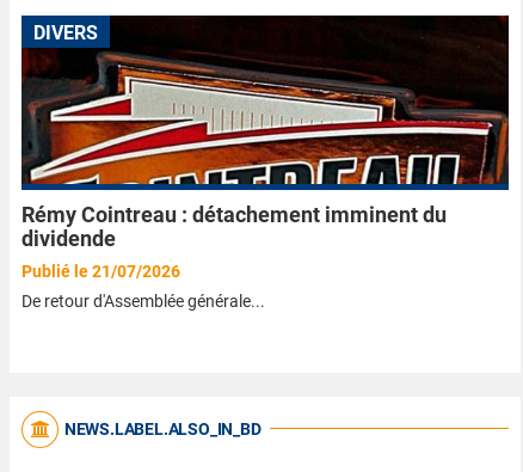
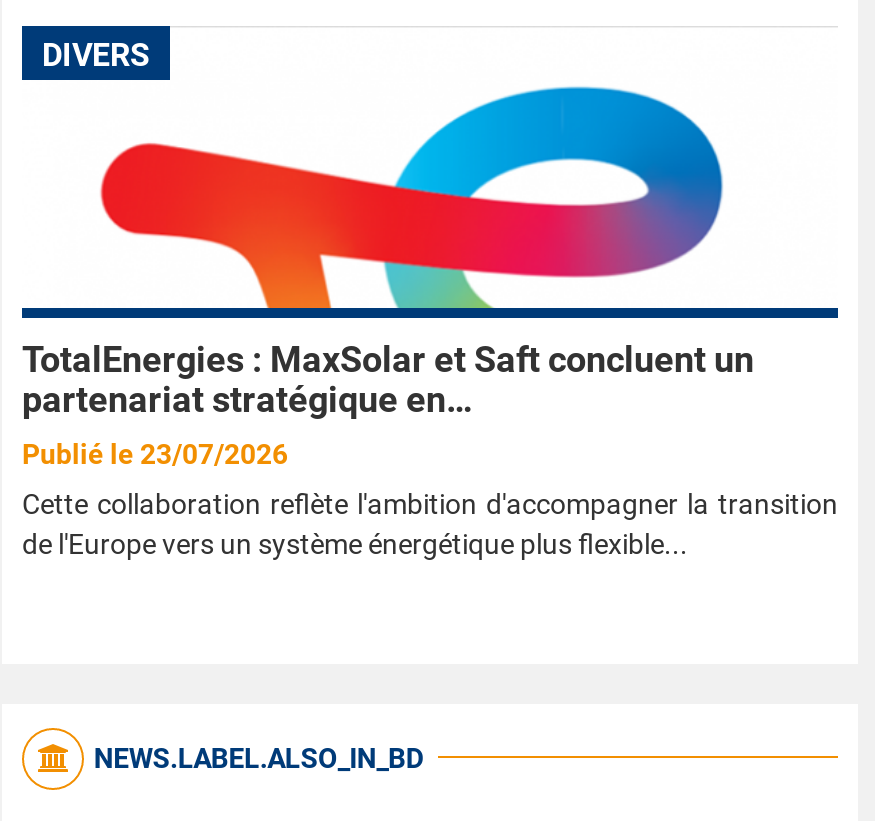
- [image]
- Rémy Cointreau : détachement imminent du
- dividende
- Publié le 21/07/2026
+ [image]
+ TotalEnergies : MaxSolar et Saft concluent un
+ partenariat stratégique en…
+ Publié le 23/07/2026

- De retour d'Assemblée générale...
+ Cette collaboration reflète l'ambition d'accompagner la transition
+ de l'Europe vers un système énergétique plus flexible...
